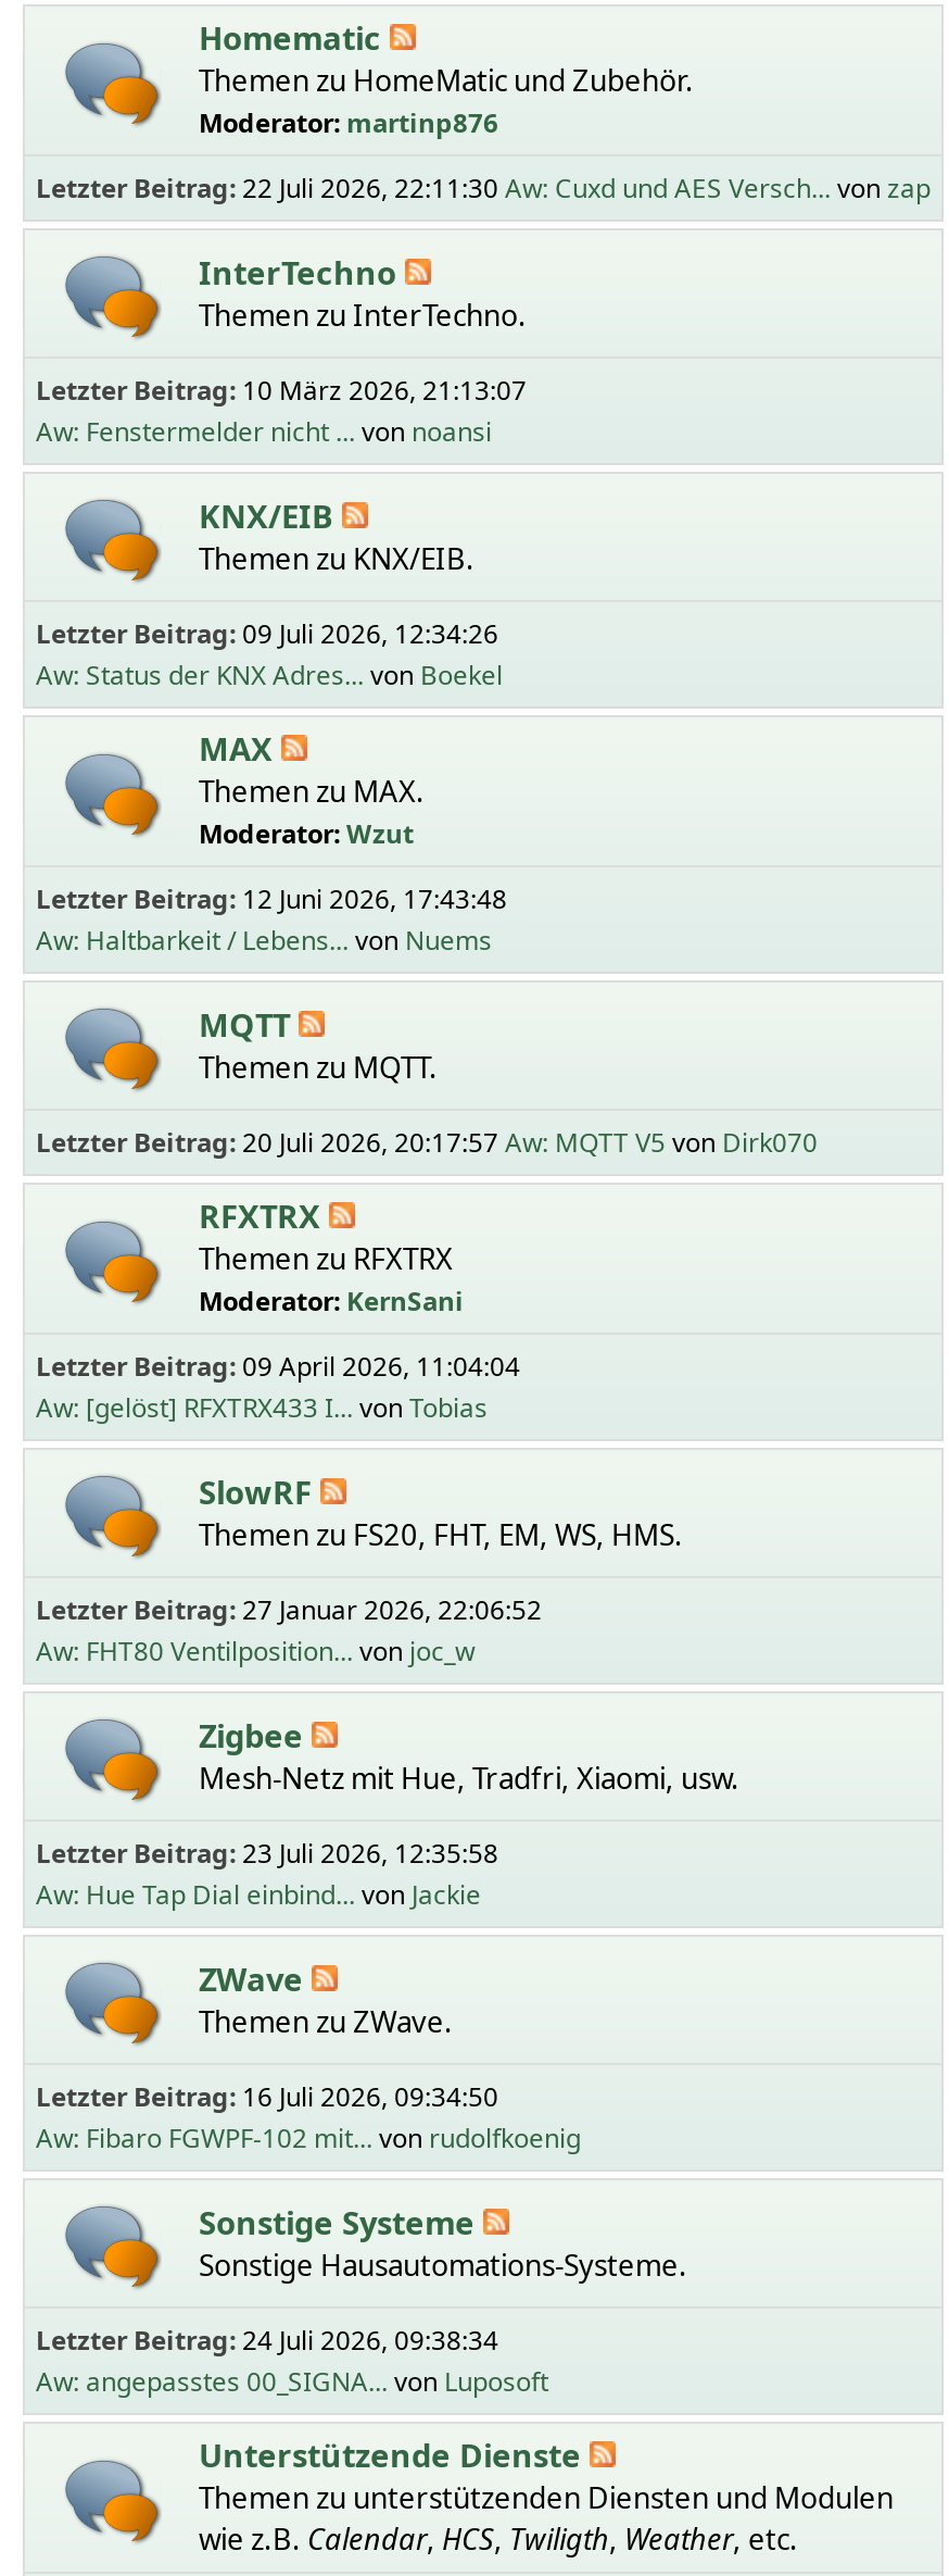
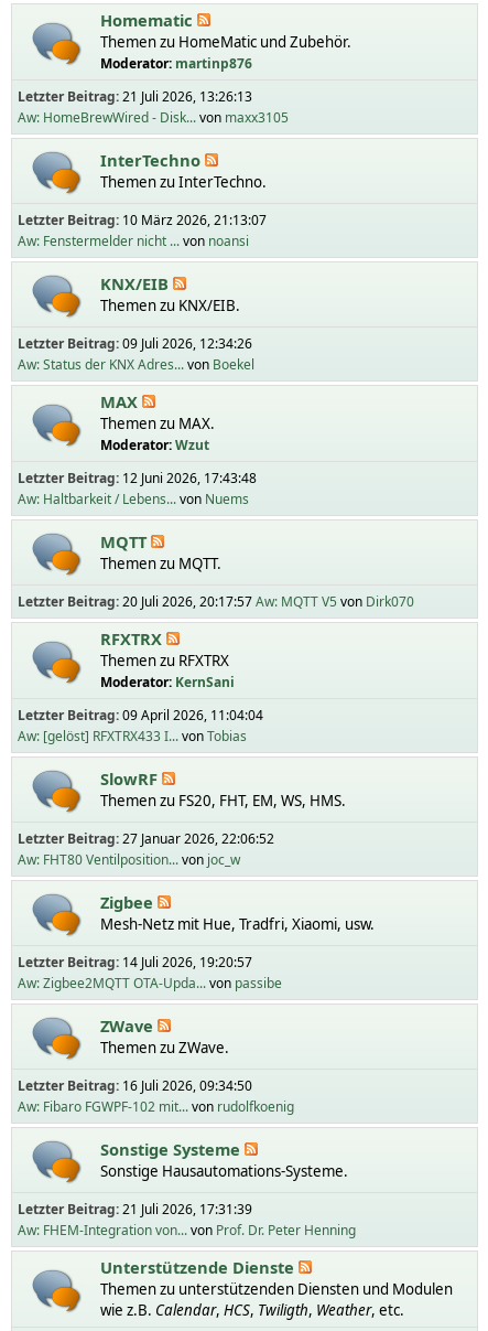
- Letzter Beitrag: 22 Juli 2026, 22:11:30 Aw: Cuxd und AES Versch... von zap
+ Letzter Beitrag: 21 Juli 2026, 13:26:13
+ Aw: HomeBrewWired - Disk... von maxx3105

- Letzter Beitrag: 23 Juli 2026, 12:35:58
- Aw: Hue Tap Dial einbind... von Jackie
+ Letzter Beitrag: 14 Juli 2026, 19:20:57
+ Aw: Zigbee2MQTT OTA-Upda... von passibe

- Letzter Beitrag: 24 Juli 2026, 09:38:34
- Aw: angepasstes 00_SIGNA... von Luposoft
+ Letzter Beitrag: 21 Juli 2026, 17:31:39
+ Aw: FHEM-Integration von... von Prof. Dr. Peter Henning
